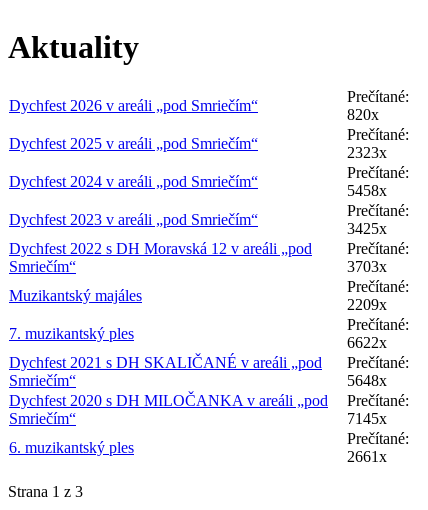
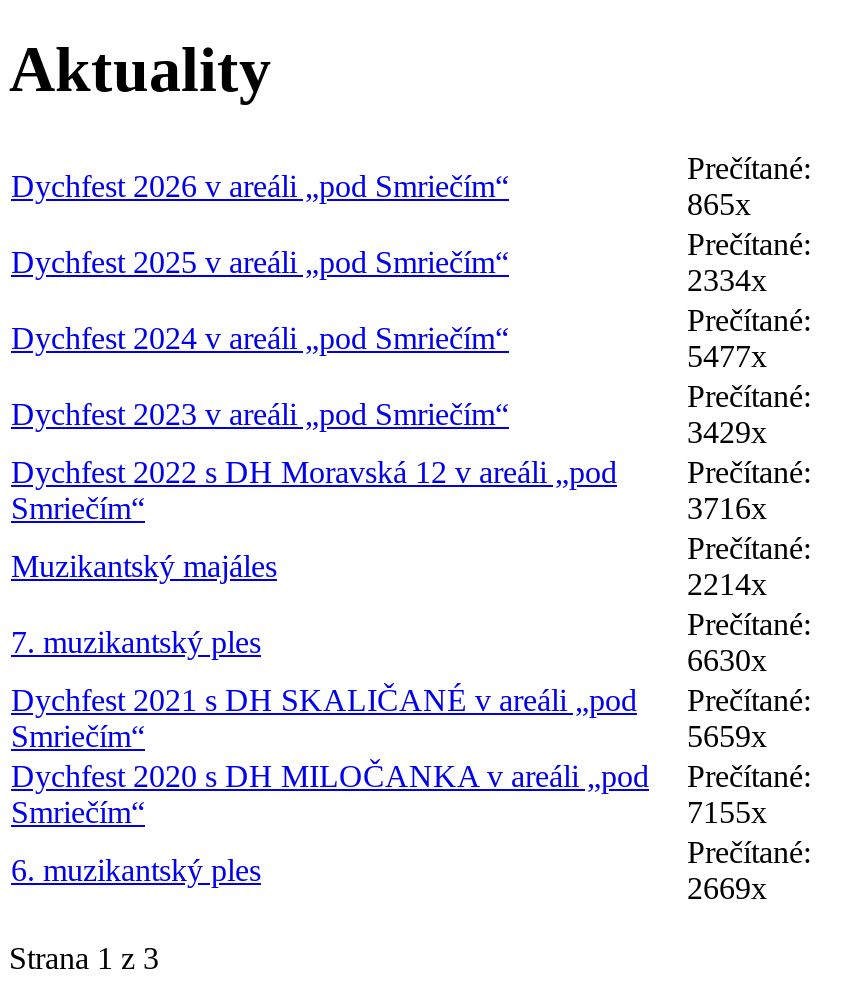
- 820x
+ 865x

- 2323x
+ 2334x

- 5458x
+ 5477x

- 3425x
+ 3429x

- 3703x
+ 3716x

- 2209x
+ 2214x

- 6622x
+ 6630x

- 5648x
+ 5659x

- 7145x
+ 7155x

- 2661x
+ 2669x
